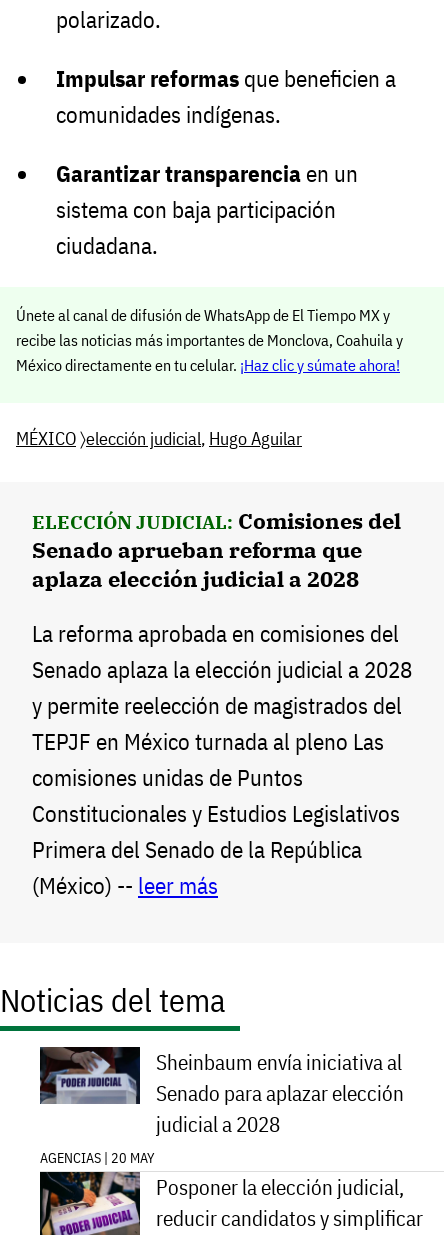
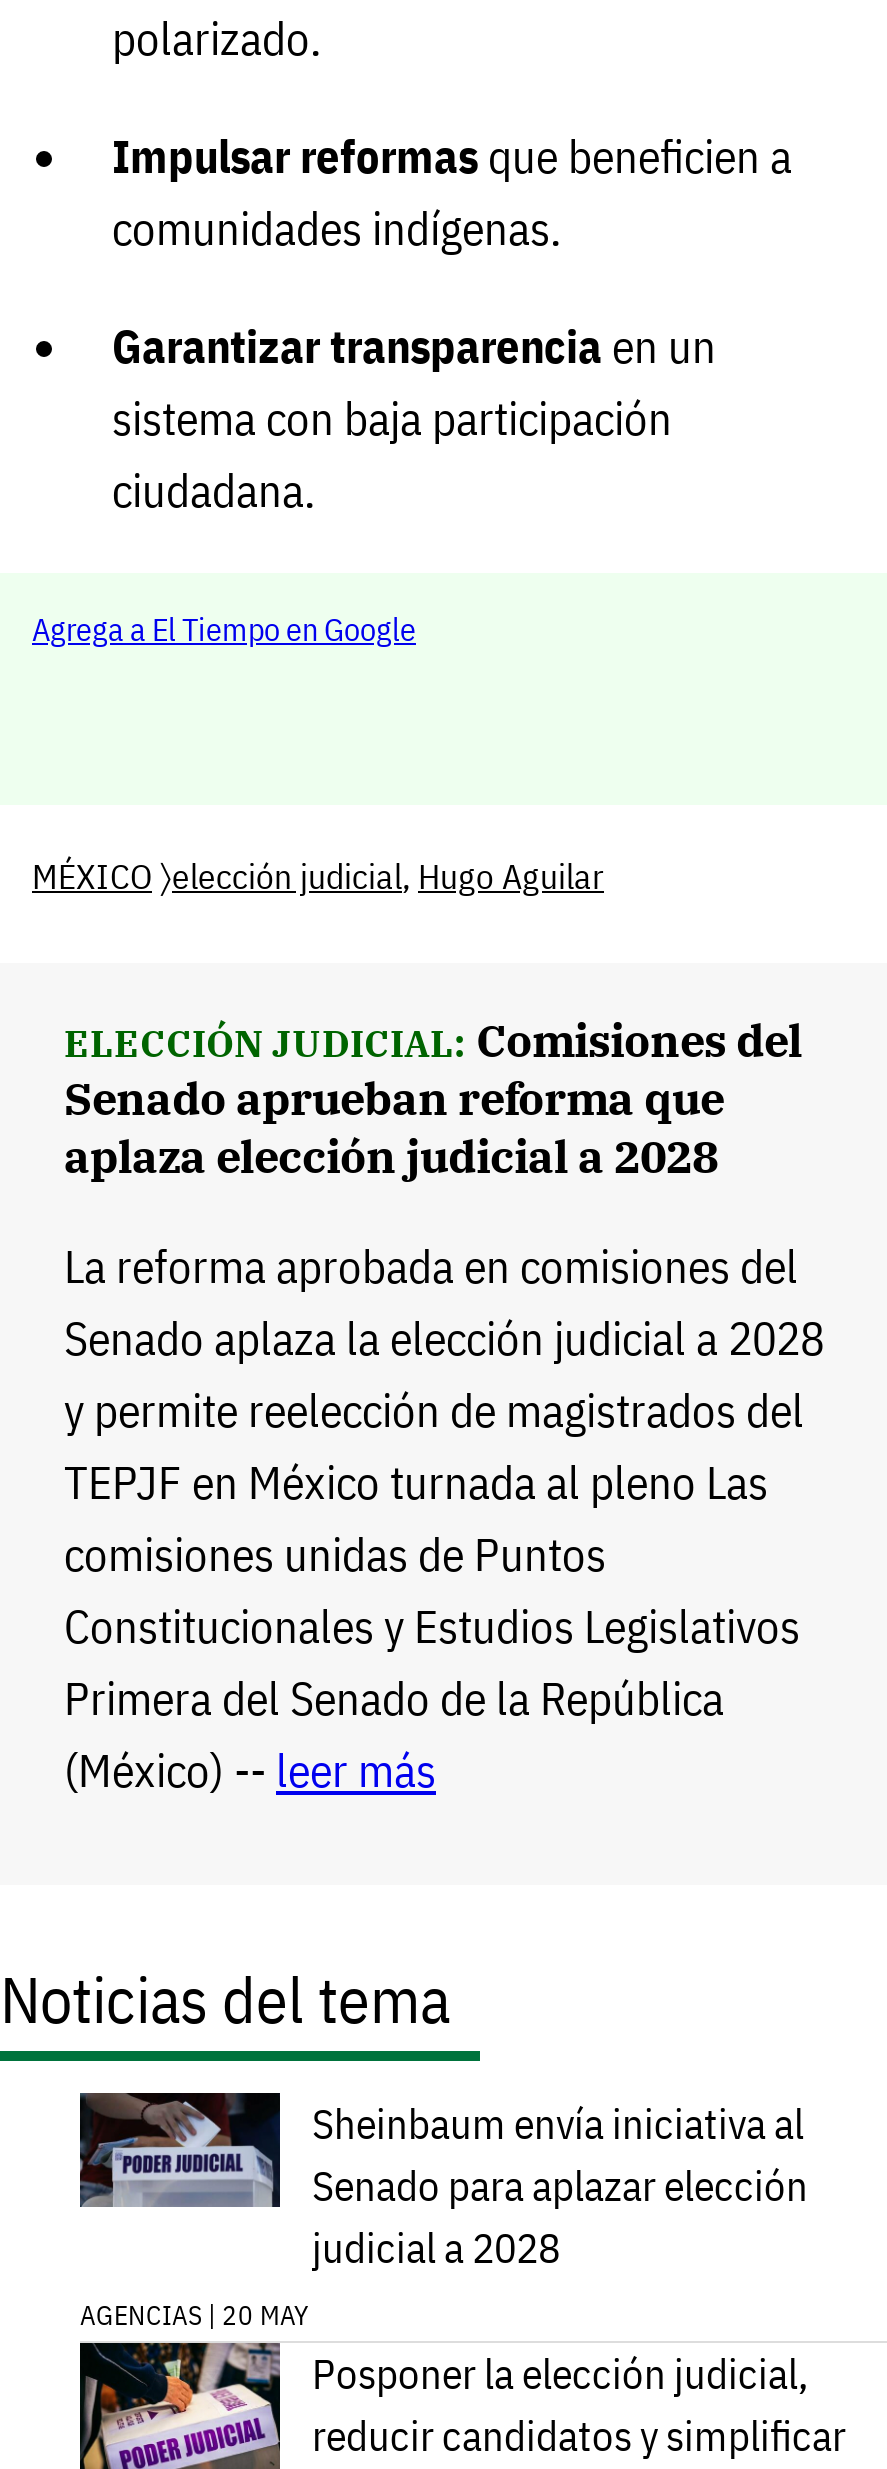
- Únete al canal de difusión de WhatsApp de El Tiempo MX y
- recibe las noticias más importantes de Monclova, Coahuila y
- México directamente en tu celular. ¡Haz clic y súmate ahora!
+ Agrega a El Tiempo en Google
